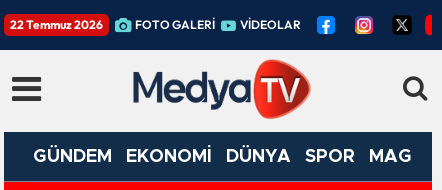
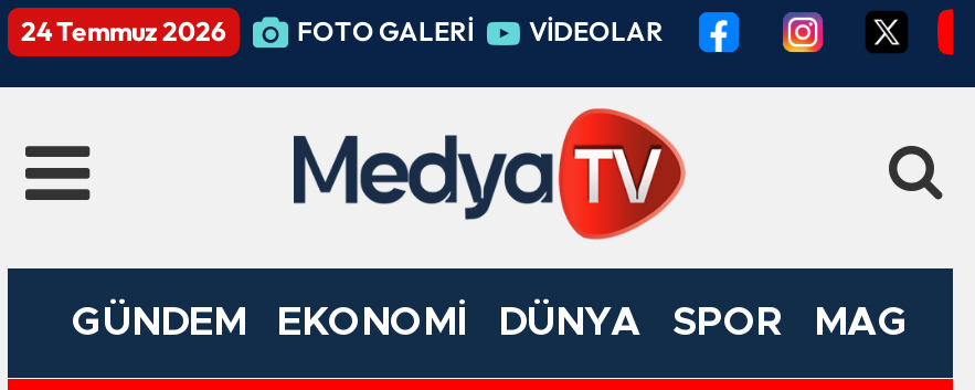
- 22 Temmuz 2026
+ 24 Temmuz 2026
